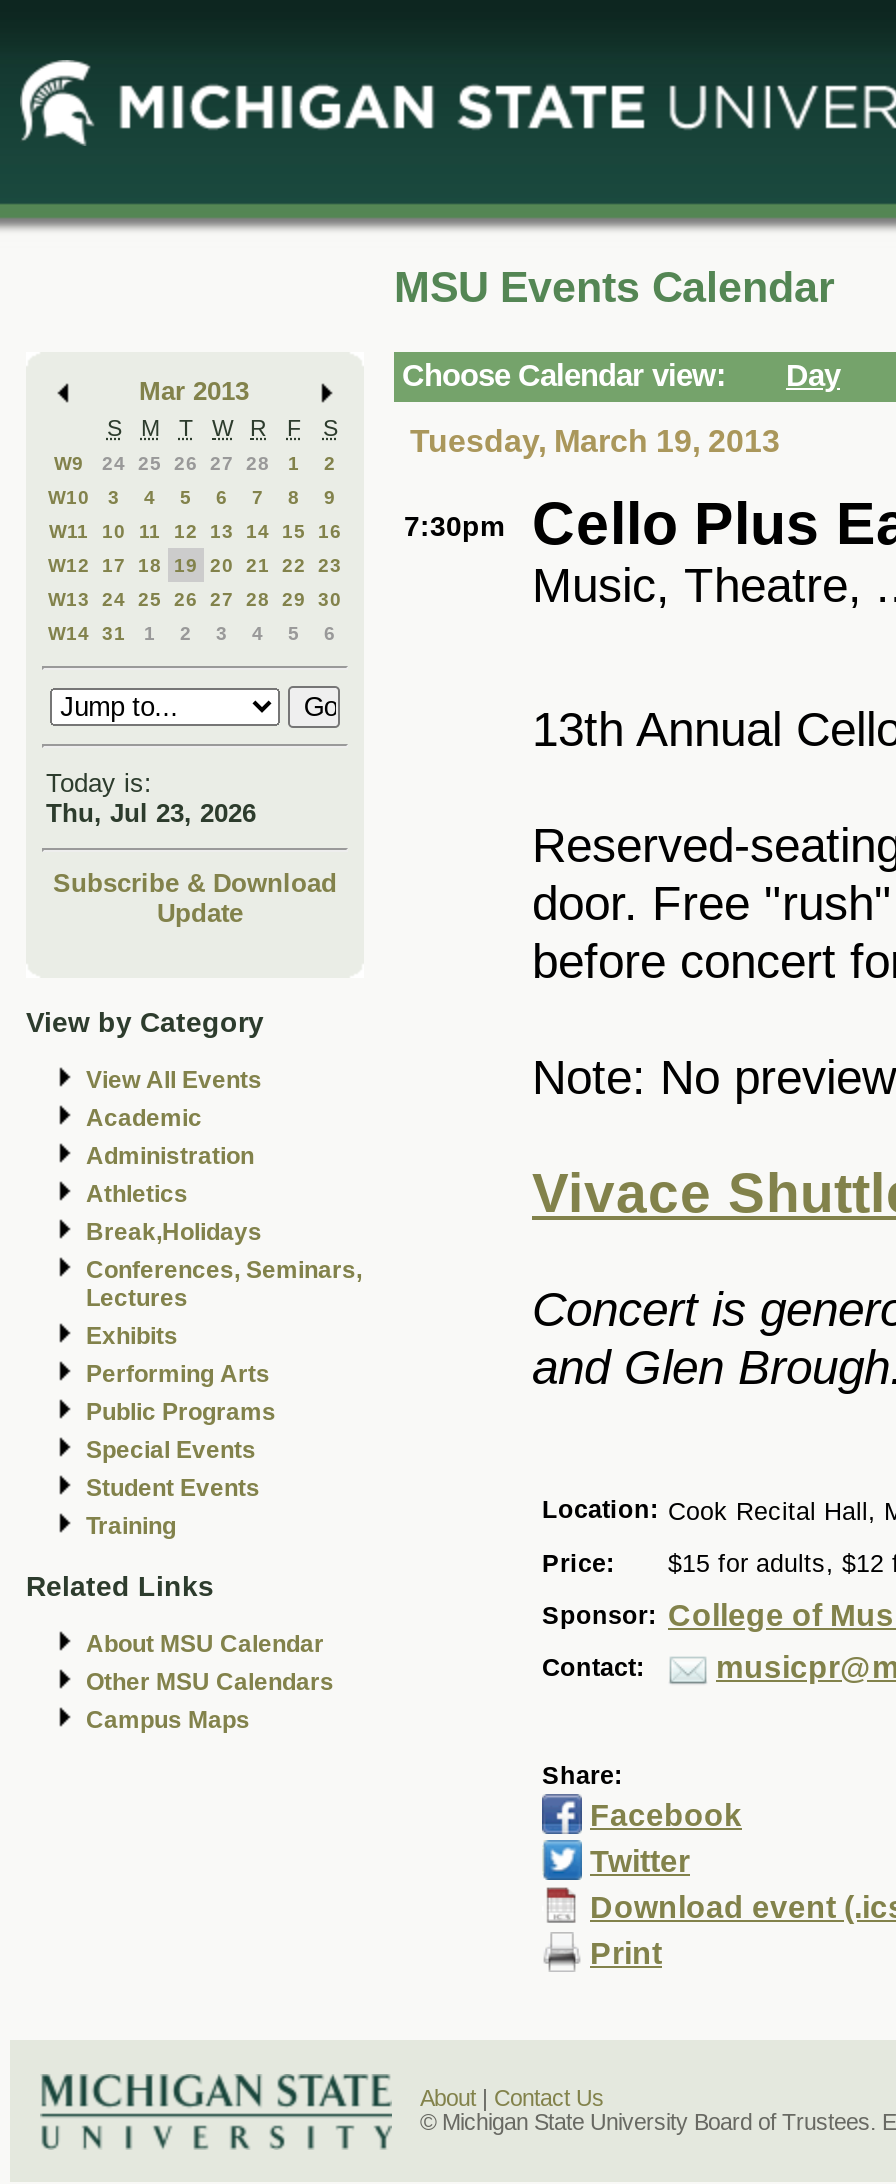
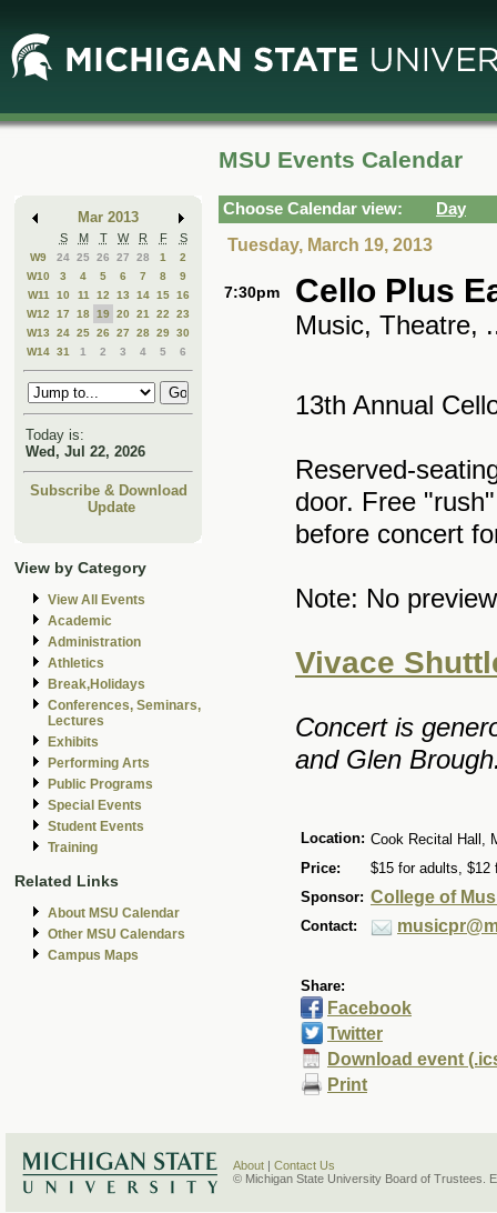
- Thu, Jul 23, 2026
+ Wed, Jul 22, 2026
